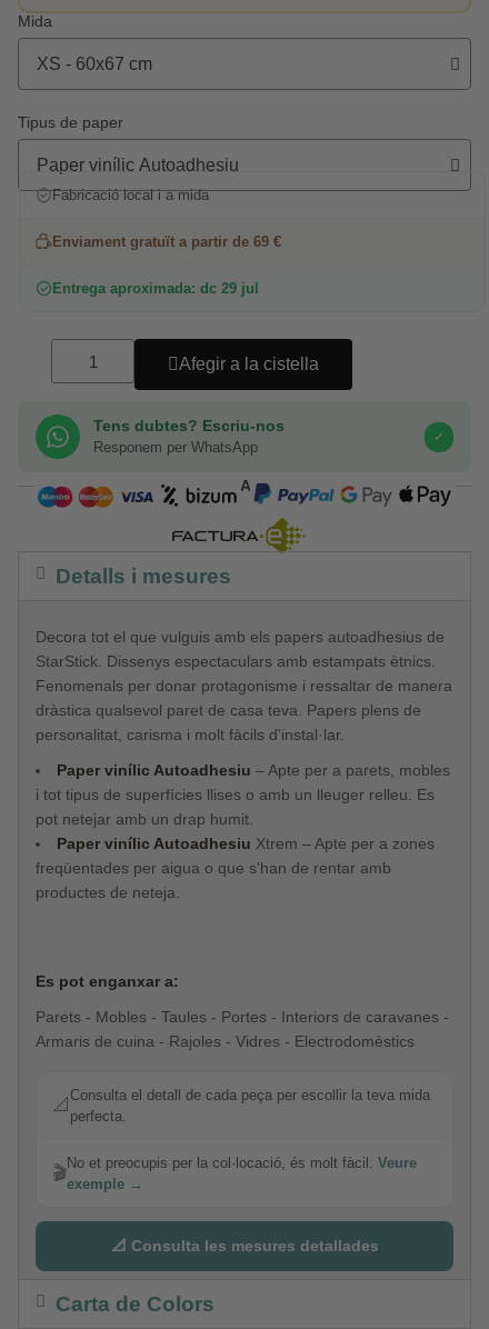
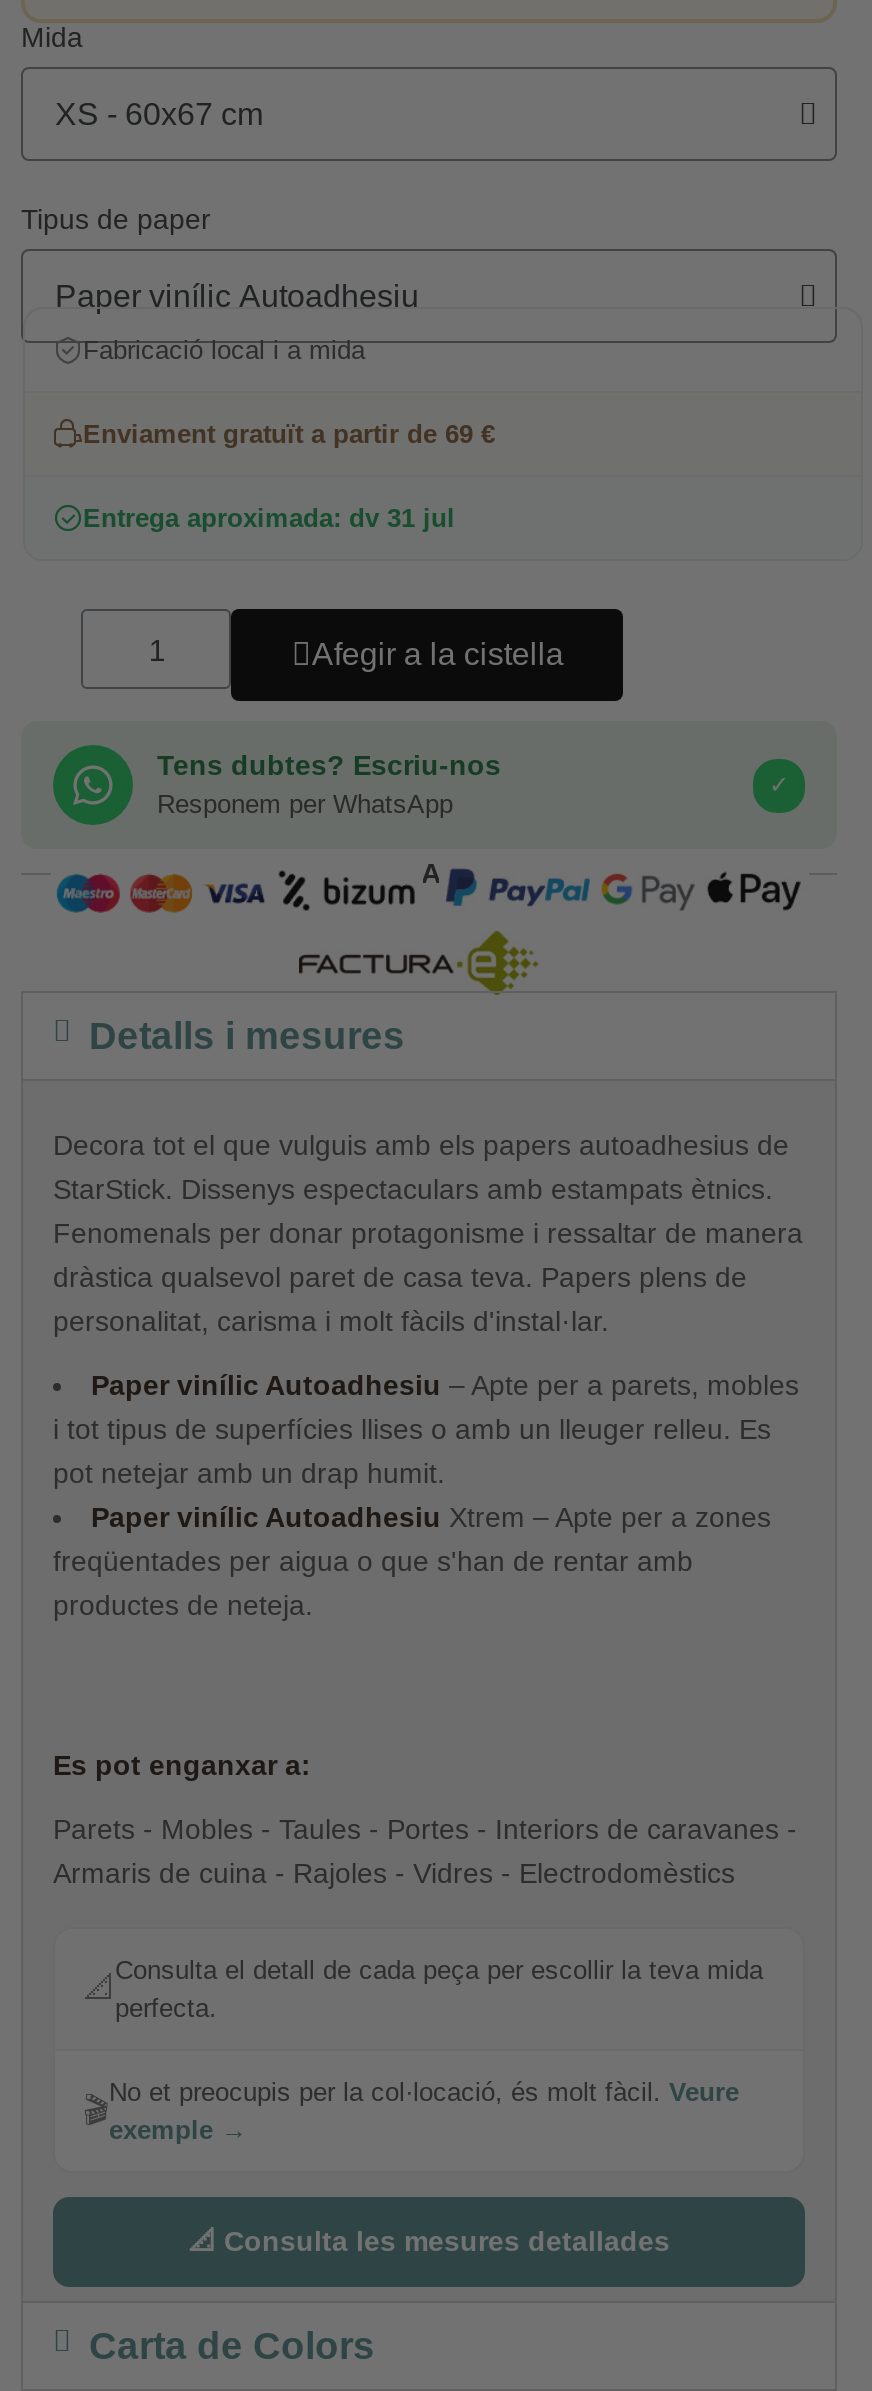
- Entrega aproximada: dc 29 jul
+ Entrega aproximada: dv 31 jul
